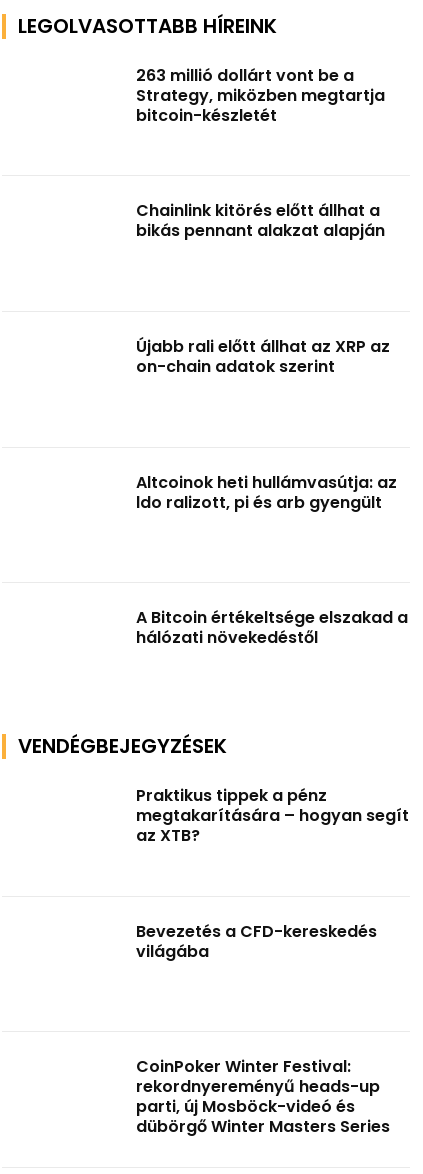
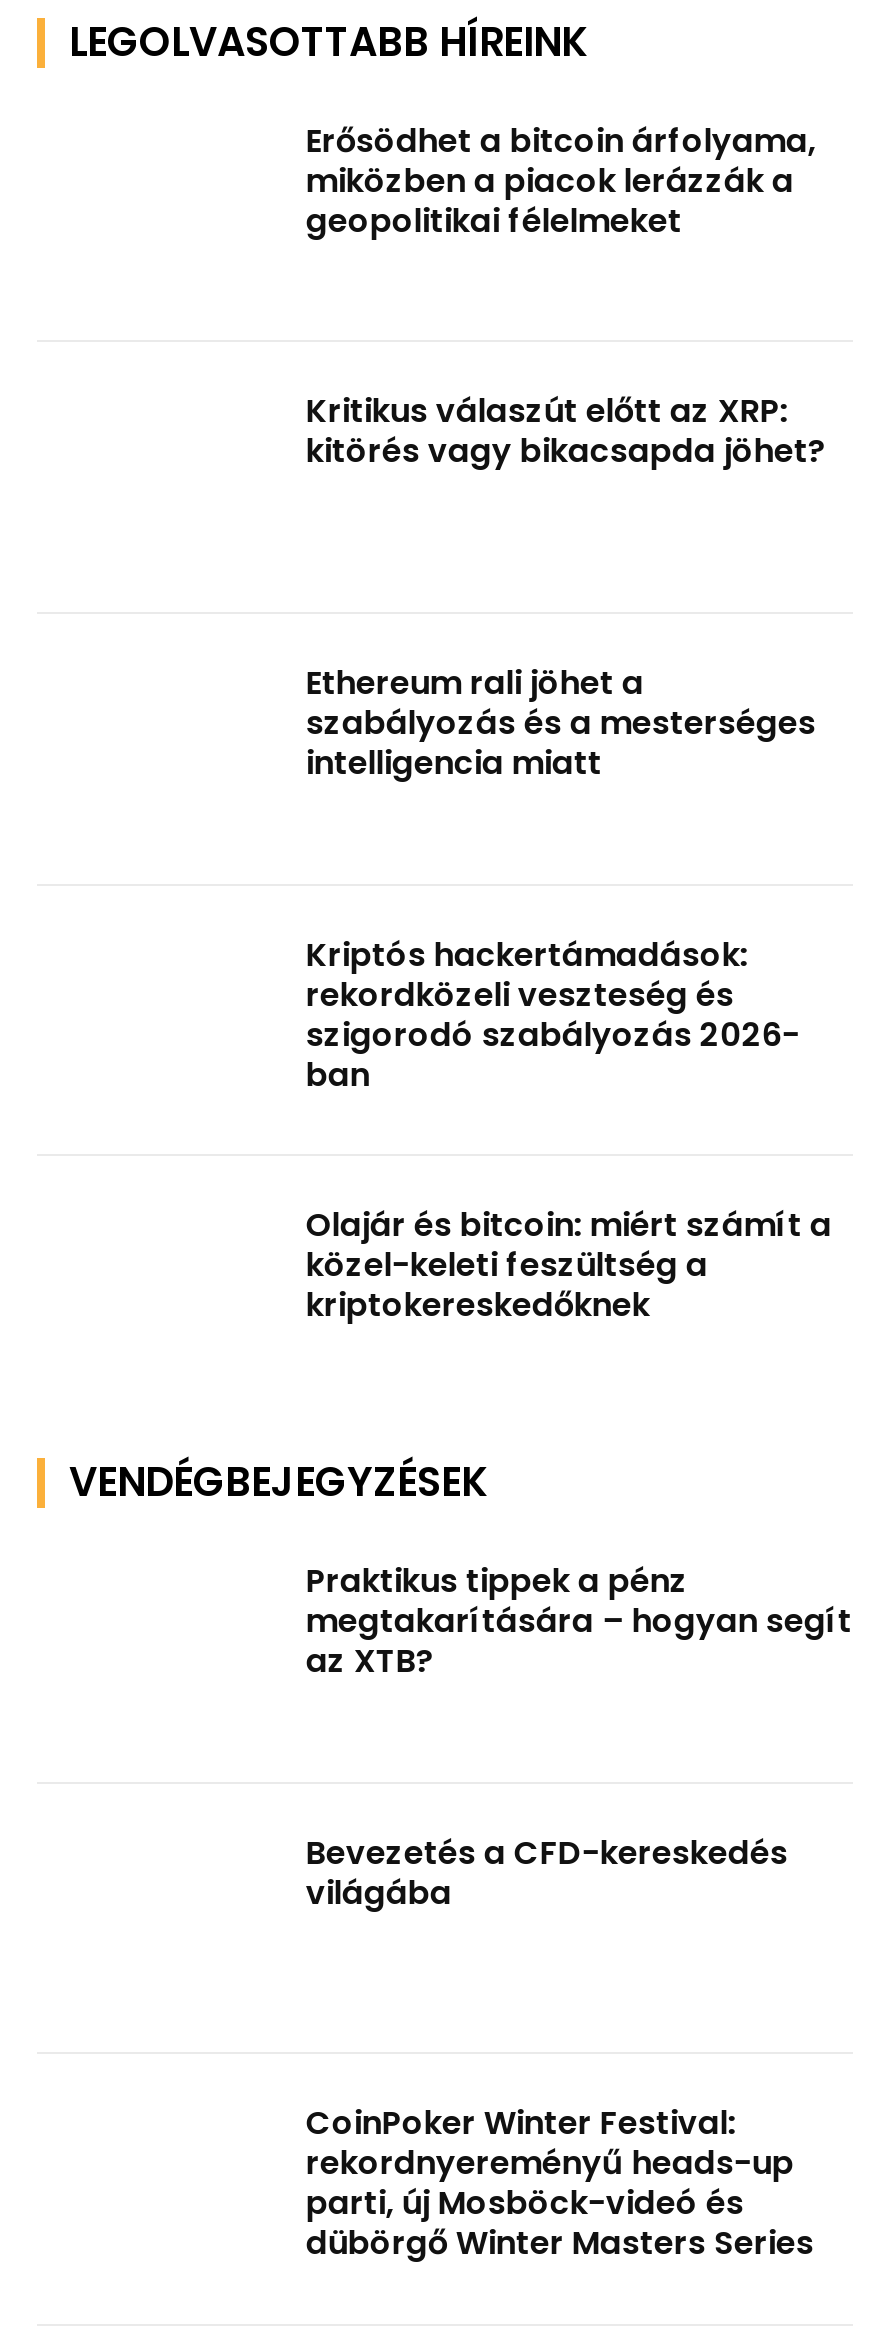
- 263 millió dollárt vont be a
- Strategy, miközben megtartja
- bitcoin-készletét
+ Erősödhet a bitcoin árfolyama,
+ miközben a piacok lerázzák a
+ geopolitikai félelmeket

- Chainlink kitörés előtt állhat a
- bikás pennant alakzat alapján
+ Kritikus válaszút előtt az XRP:
+ kitörés vagy bikacsapda jöhet?

- Újabb rali előtt állhat az XRP az
- on-chain adatok szerint
+ Ethereum rali jöhet a
+ szabályozás és a mesterséges
+ intelligencia miatt

- Altcoinok heti hullámvasútja: az
- ldo ralizott, pi és arb gyengült
+ Kriptós hackertámadások:
+ rekordközeli veszteség és
+ szigorodó szabályozás 2026-
+ ban

- A Bitcoin értékeltsége elszakad a
- hálózati növekedéstől
+ Olajár és bitcoin: miért számít a
+ közel-keleti feszültség a
+ kriptokereskedőknek
